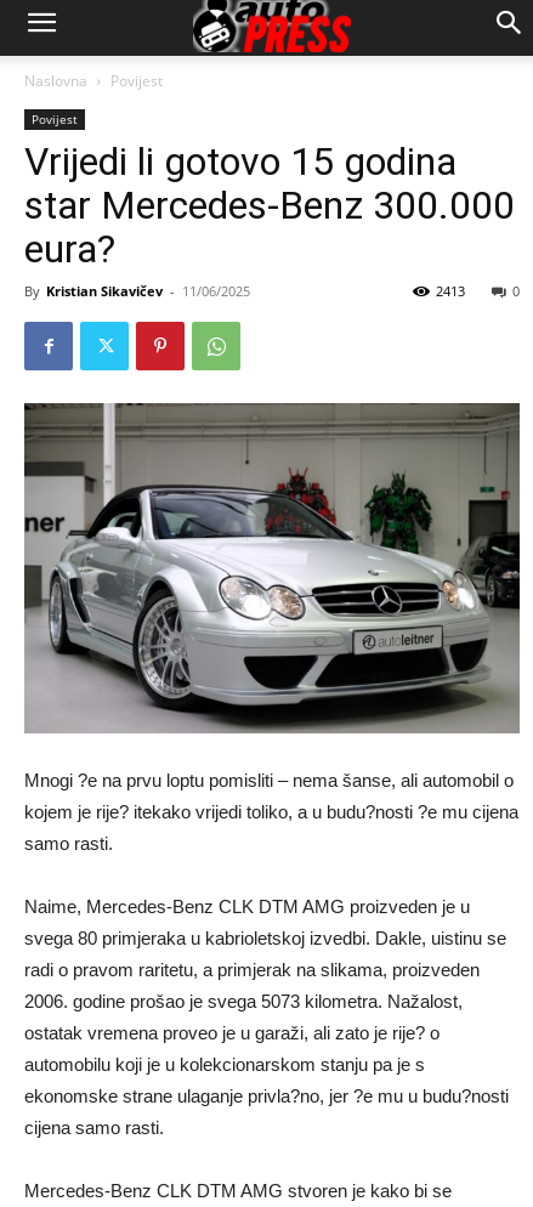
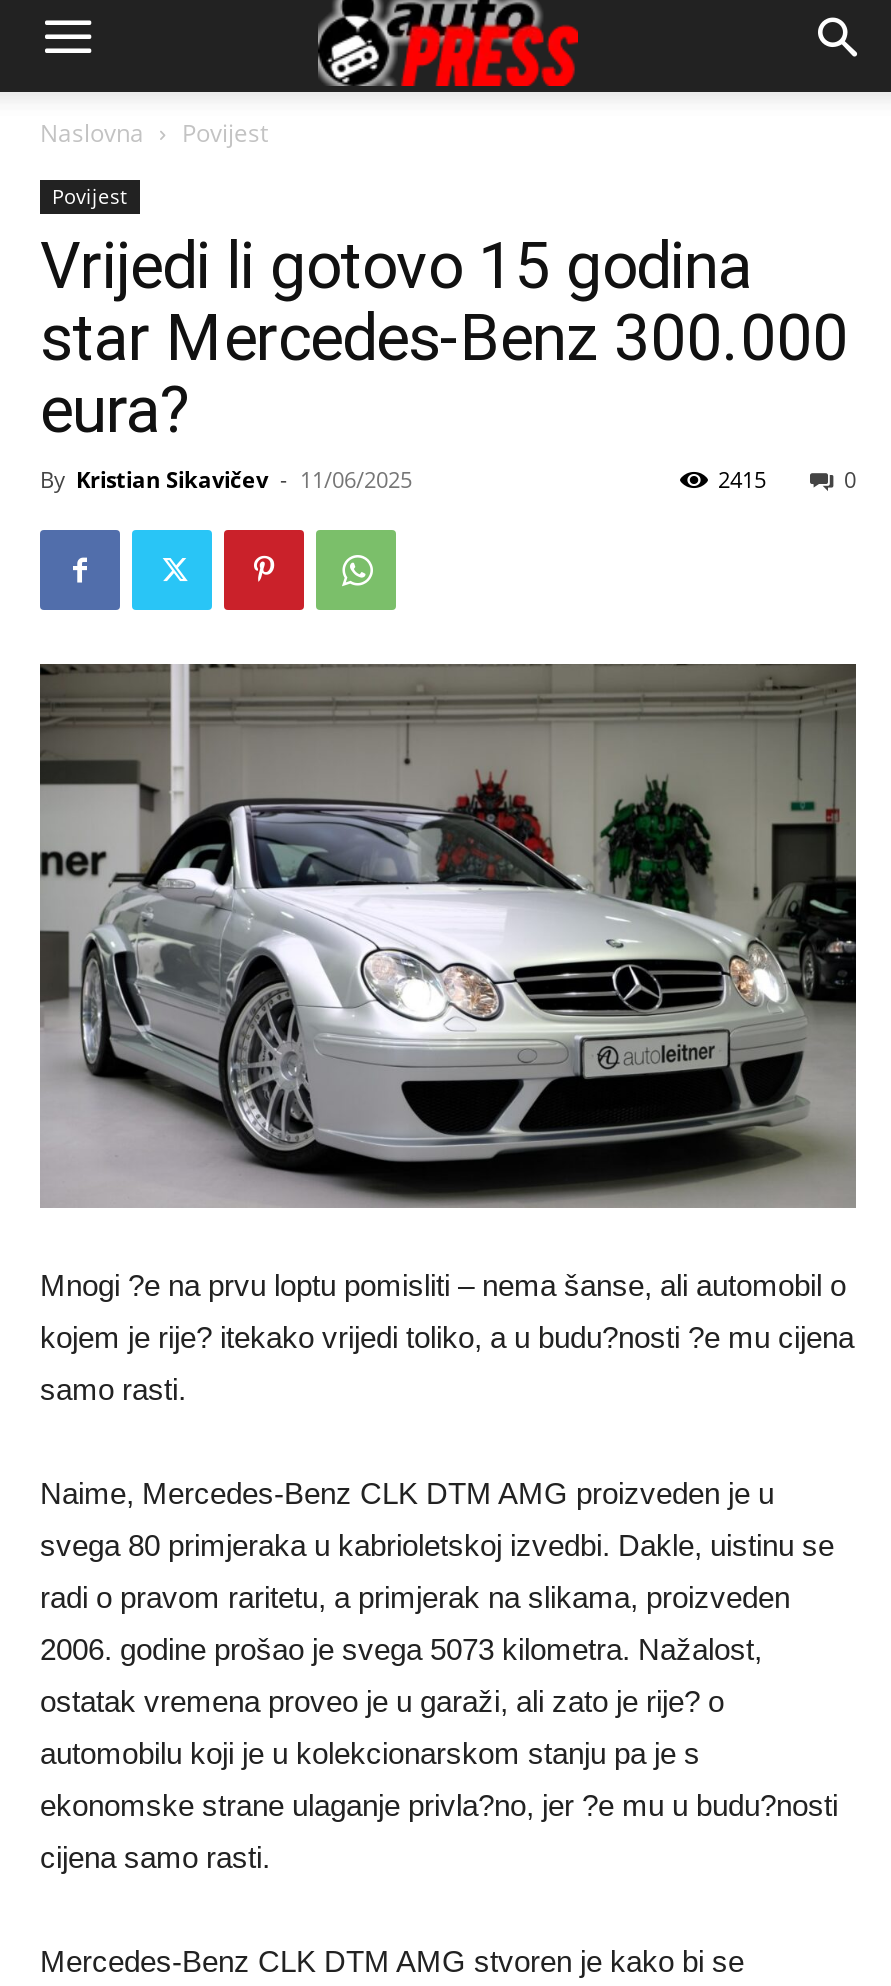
- 2413
+ 2415
